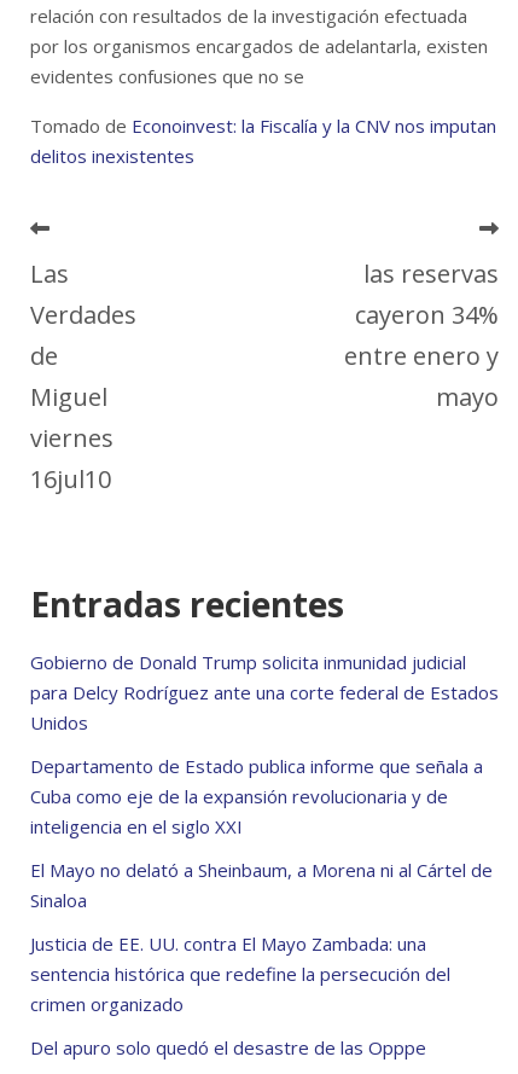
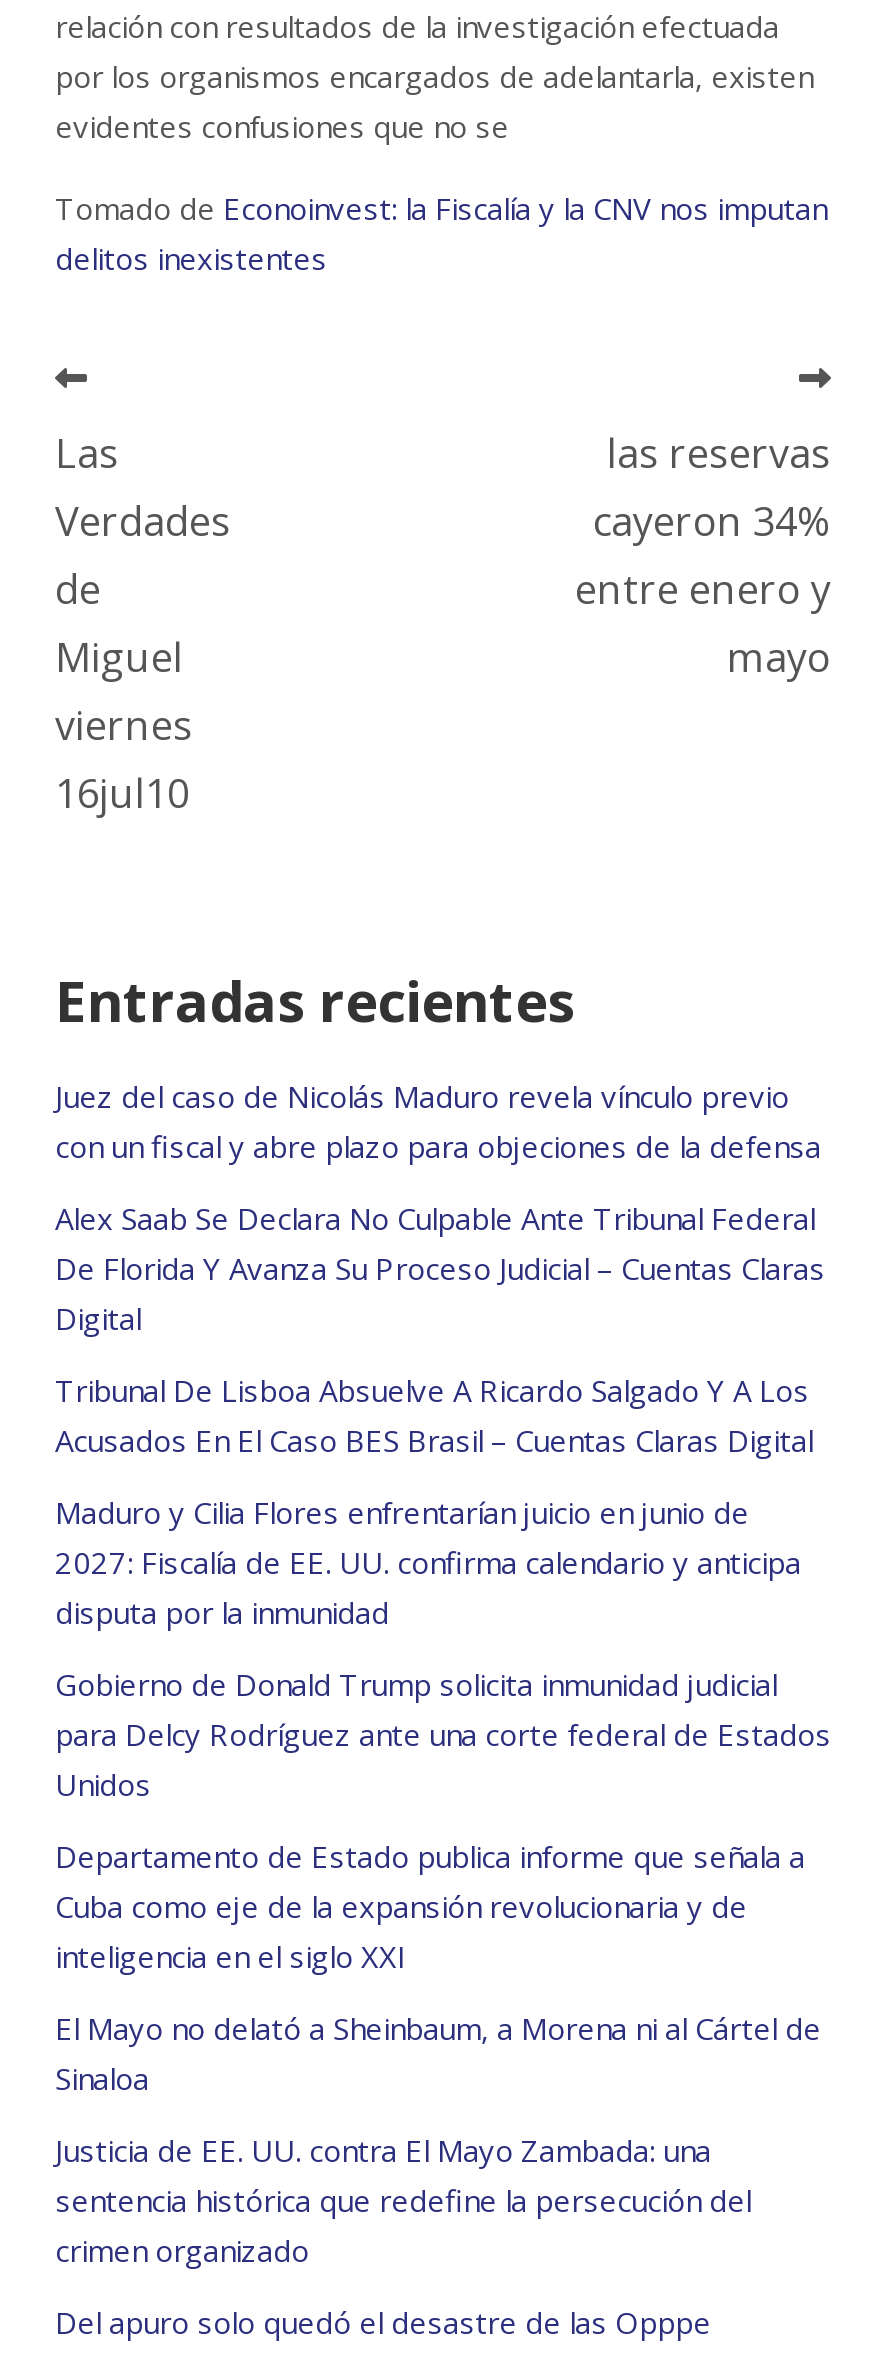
+ Juez del caso de Nicolás Maduro revela vínculo previo
+ con un fiscal y abre plazo para objeciones de la defensa
+ Alex Saab Se Declara No Culpable Ante Tribunal Federal
+ De Florida Y Avanza Su Proceso Judicial – Cuentas Claras
+ Digital
+ Tribunal De Lisboa Absuelve A Ricardo Salgado Y A Los
+ Acusados En El Caso BES Brasil – Cuentas Claras Digital
+ Maduro y Cilia Flores enfrentarían juicio en junio de
+ 2027: Fiscalía de EE. UU. confirma calendario y anticipa
+ disputa por la inmunidad
